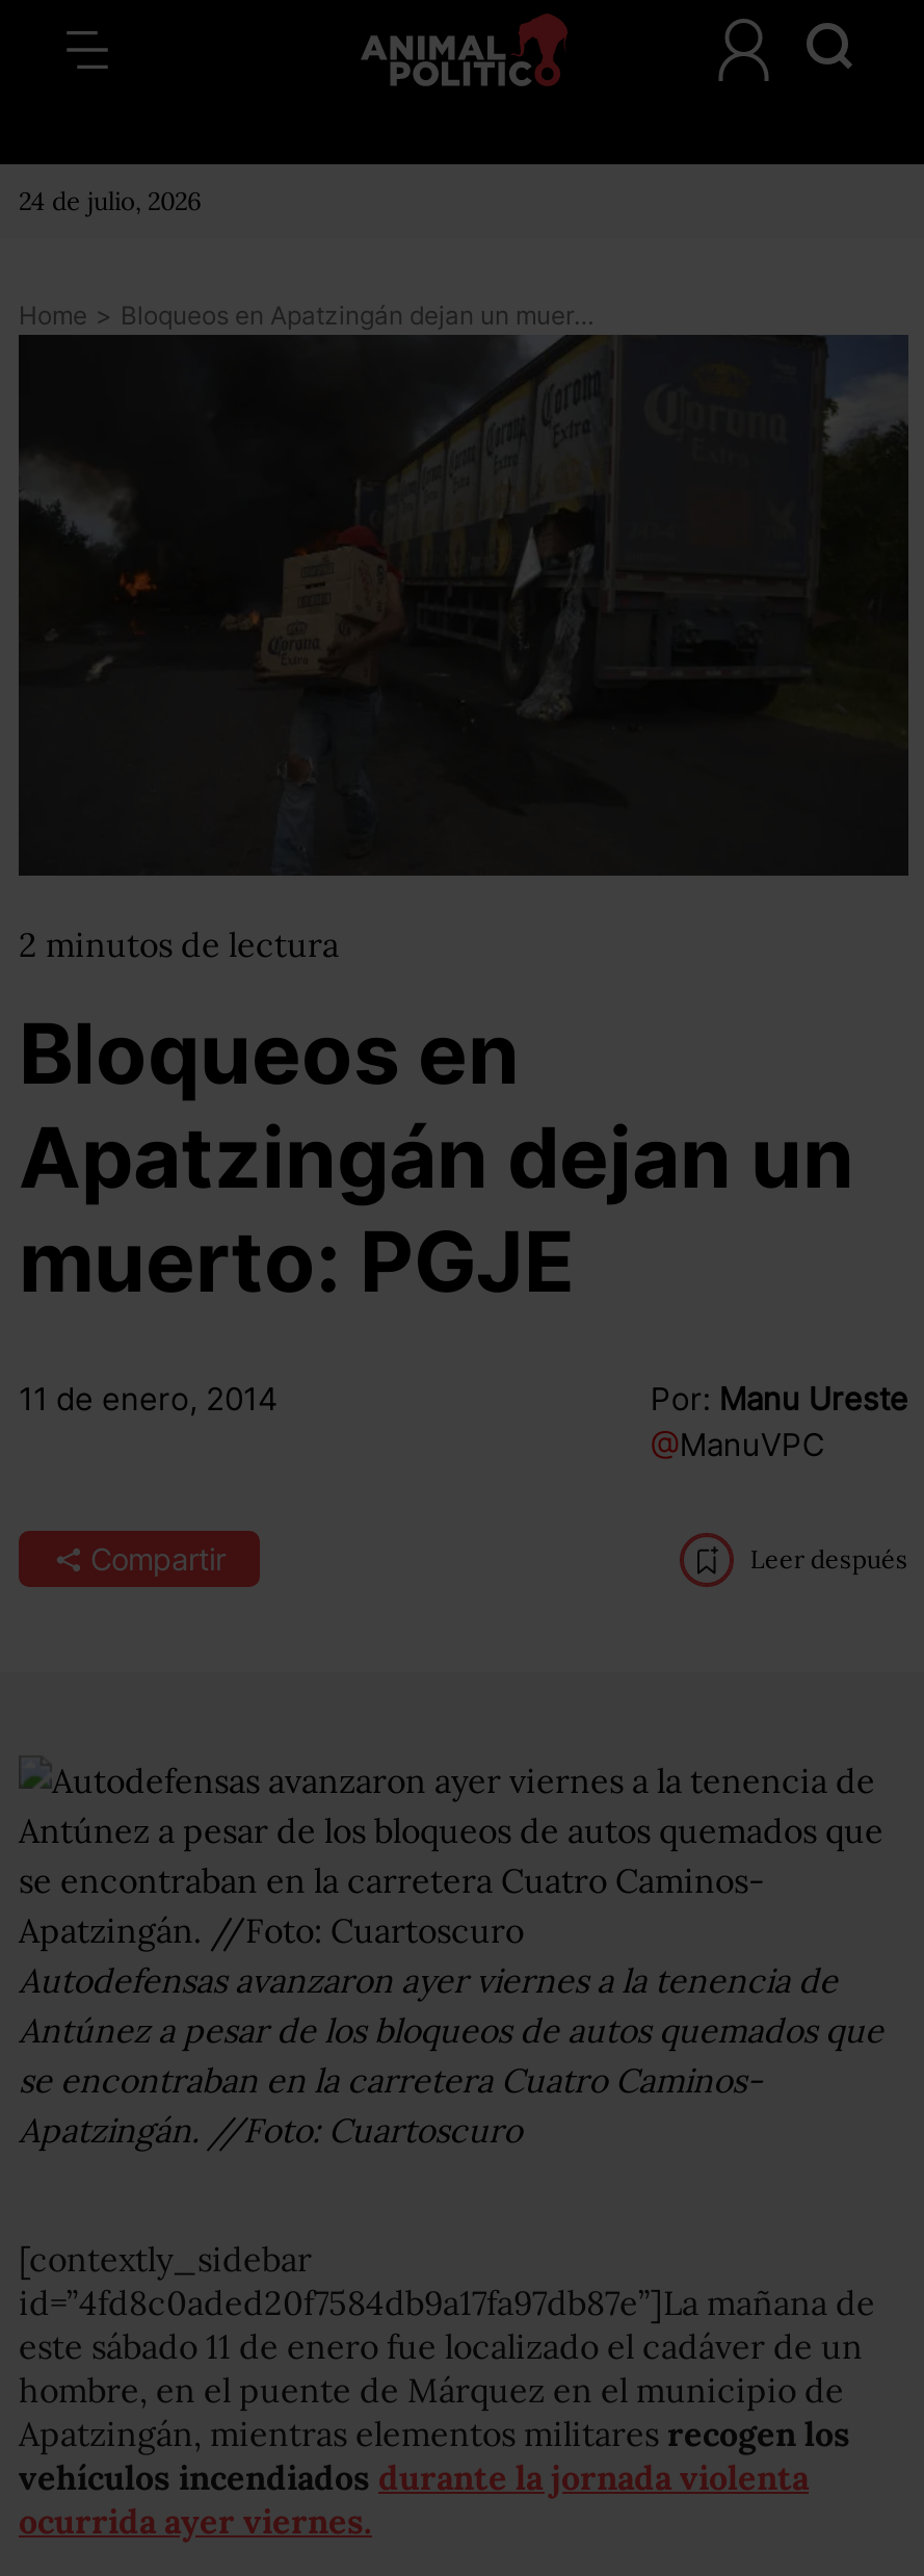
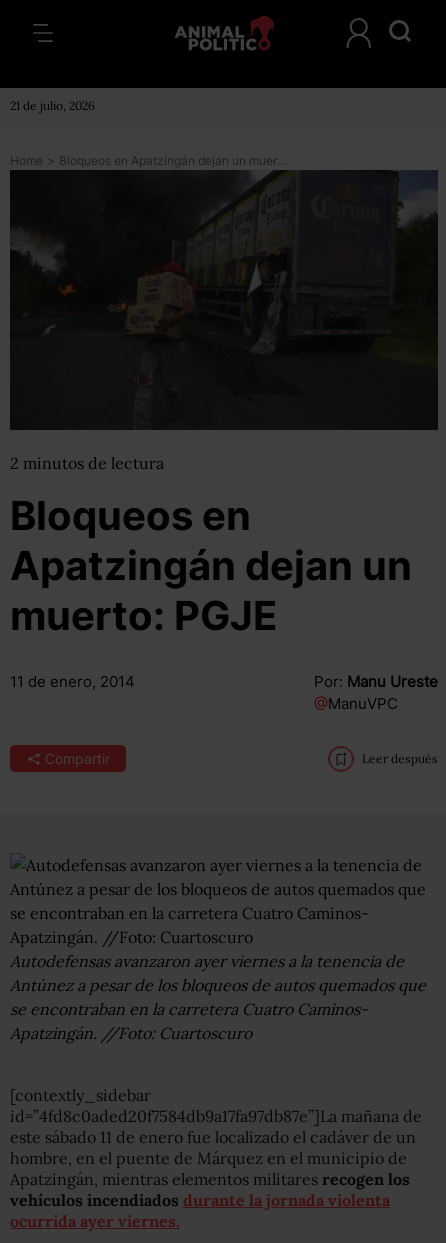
- 24 de julio, 2026
+ 21 de julio, 2026
